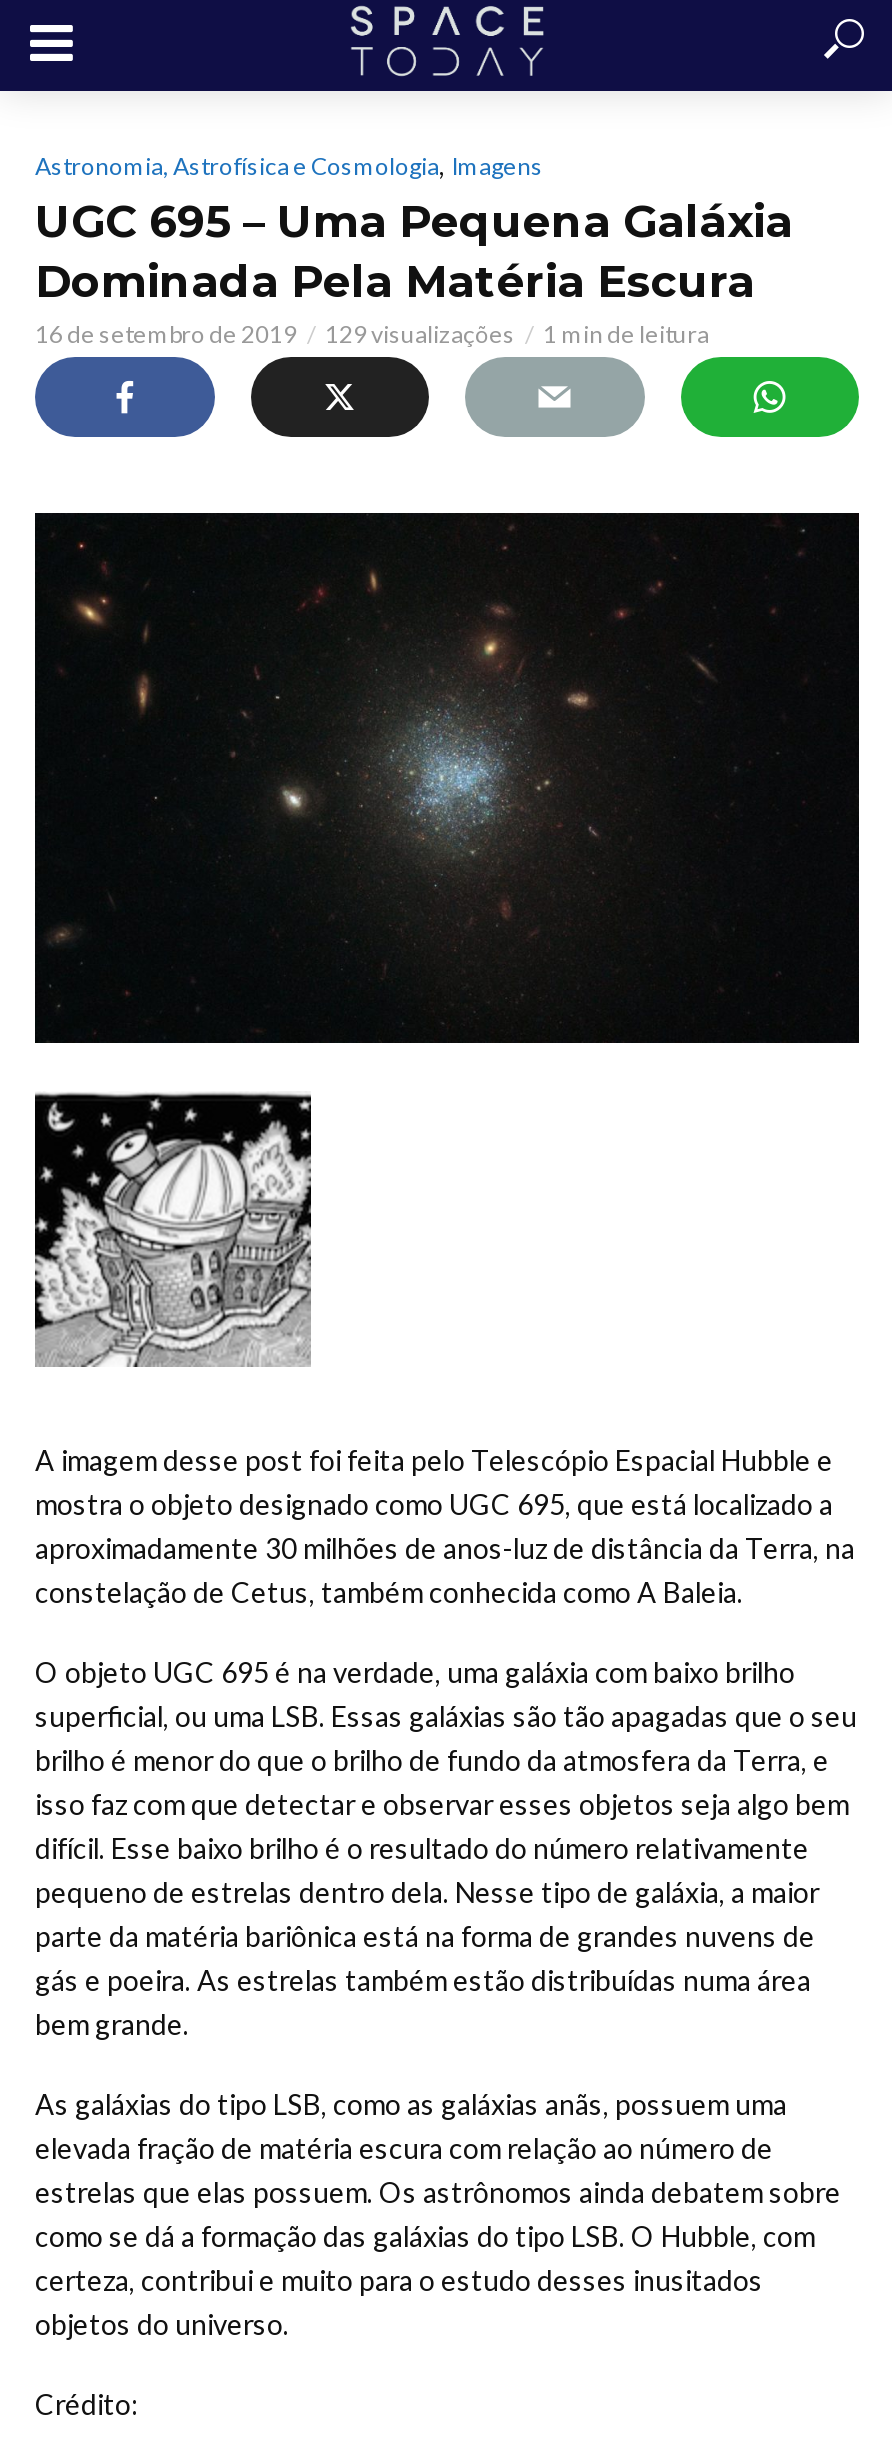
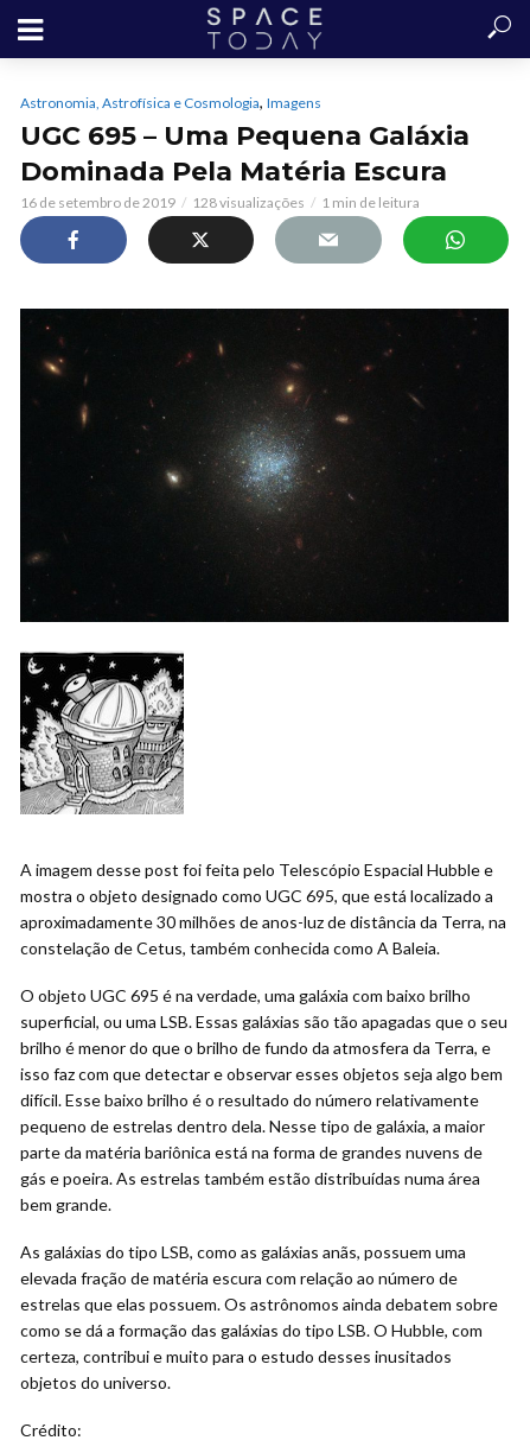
- 129 visualizações
+ 128 visualizações
